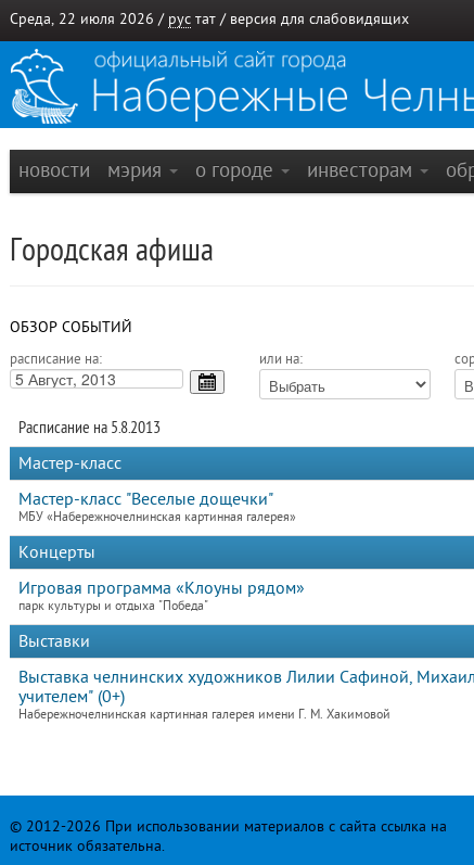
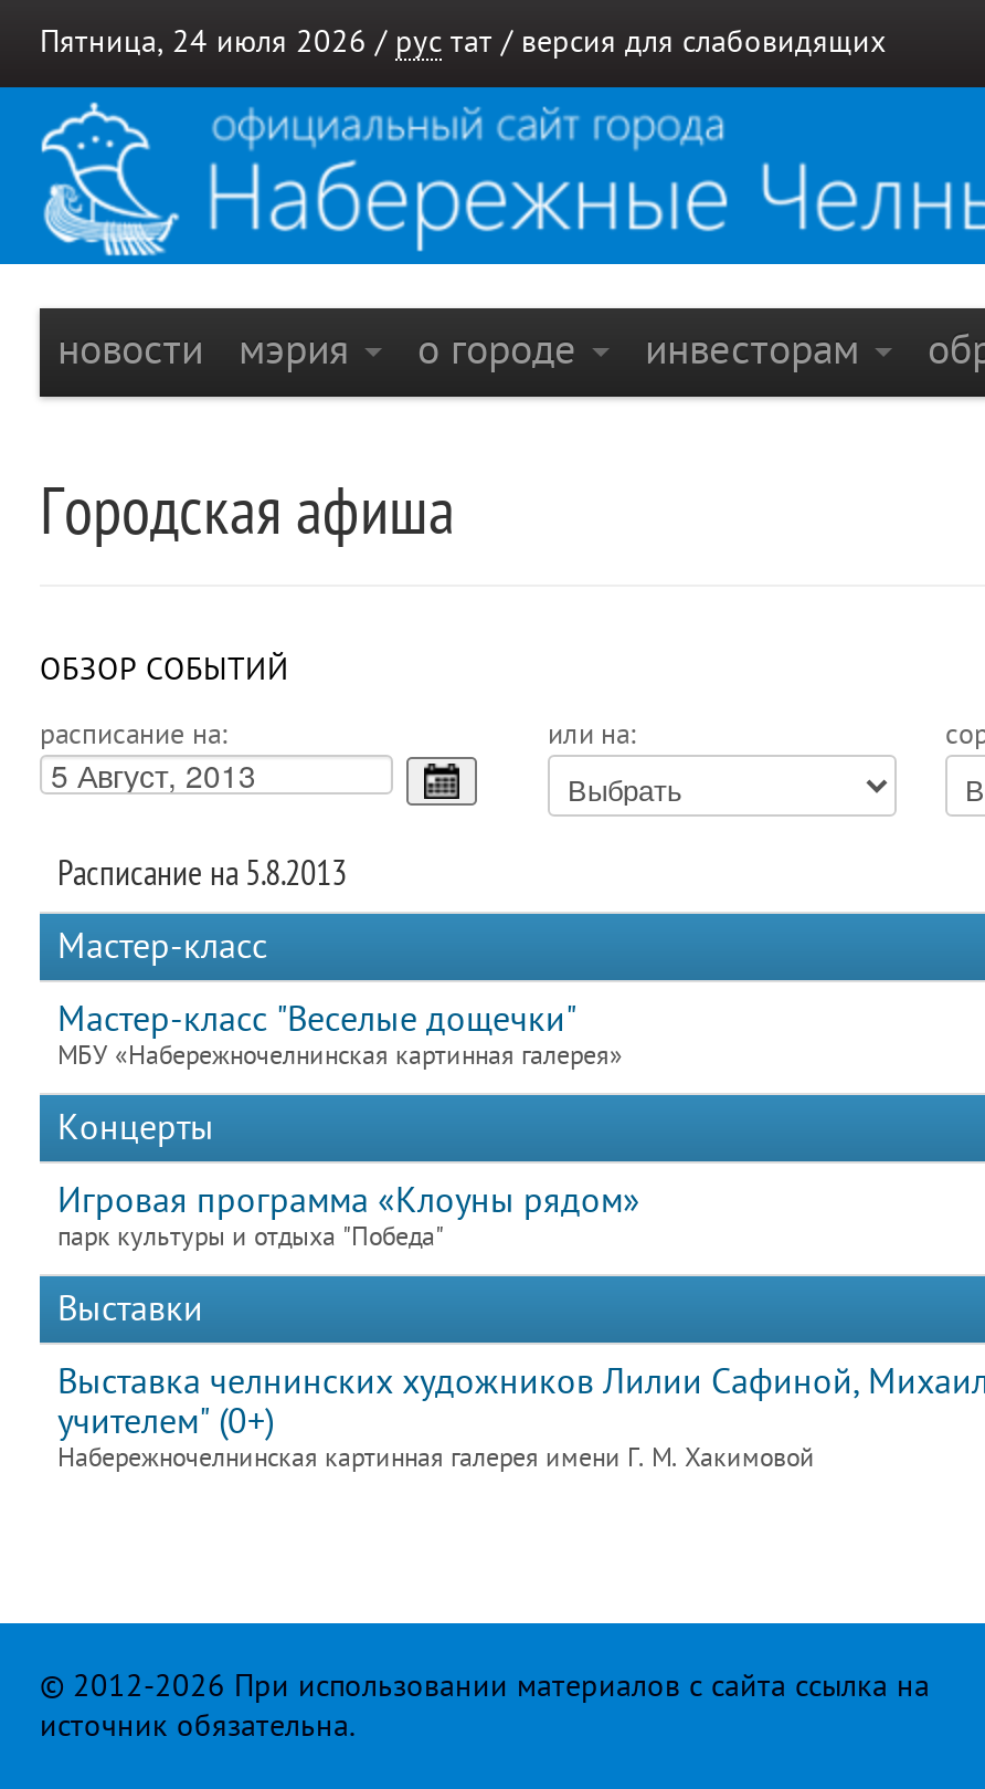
- Среда, 22 июля 2026 / рус тат / версия для слабовидящих
+ Пятница, 24 июля 2026 / рус тат / версия для слабовидящих
